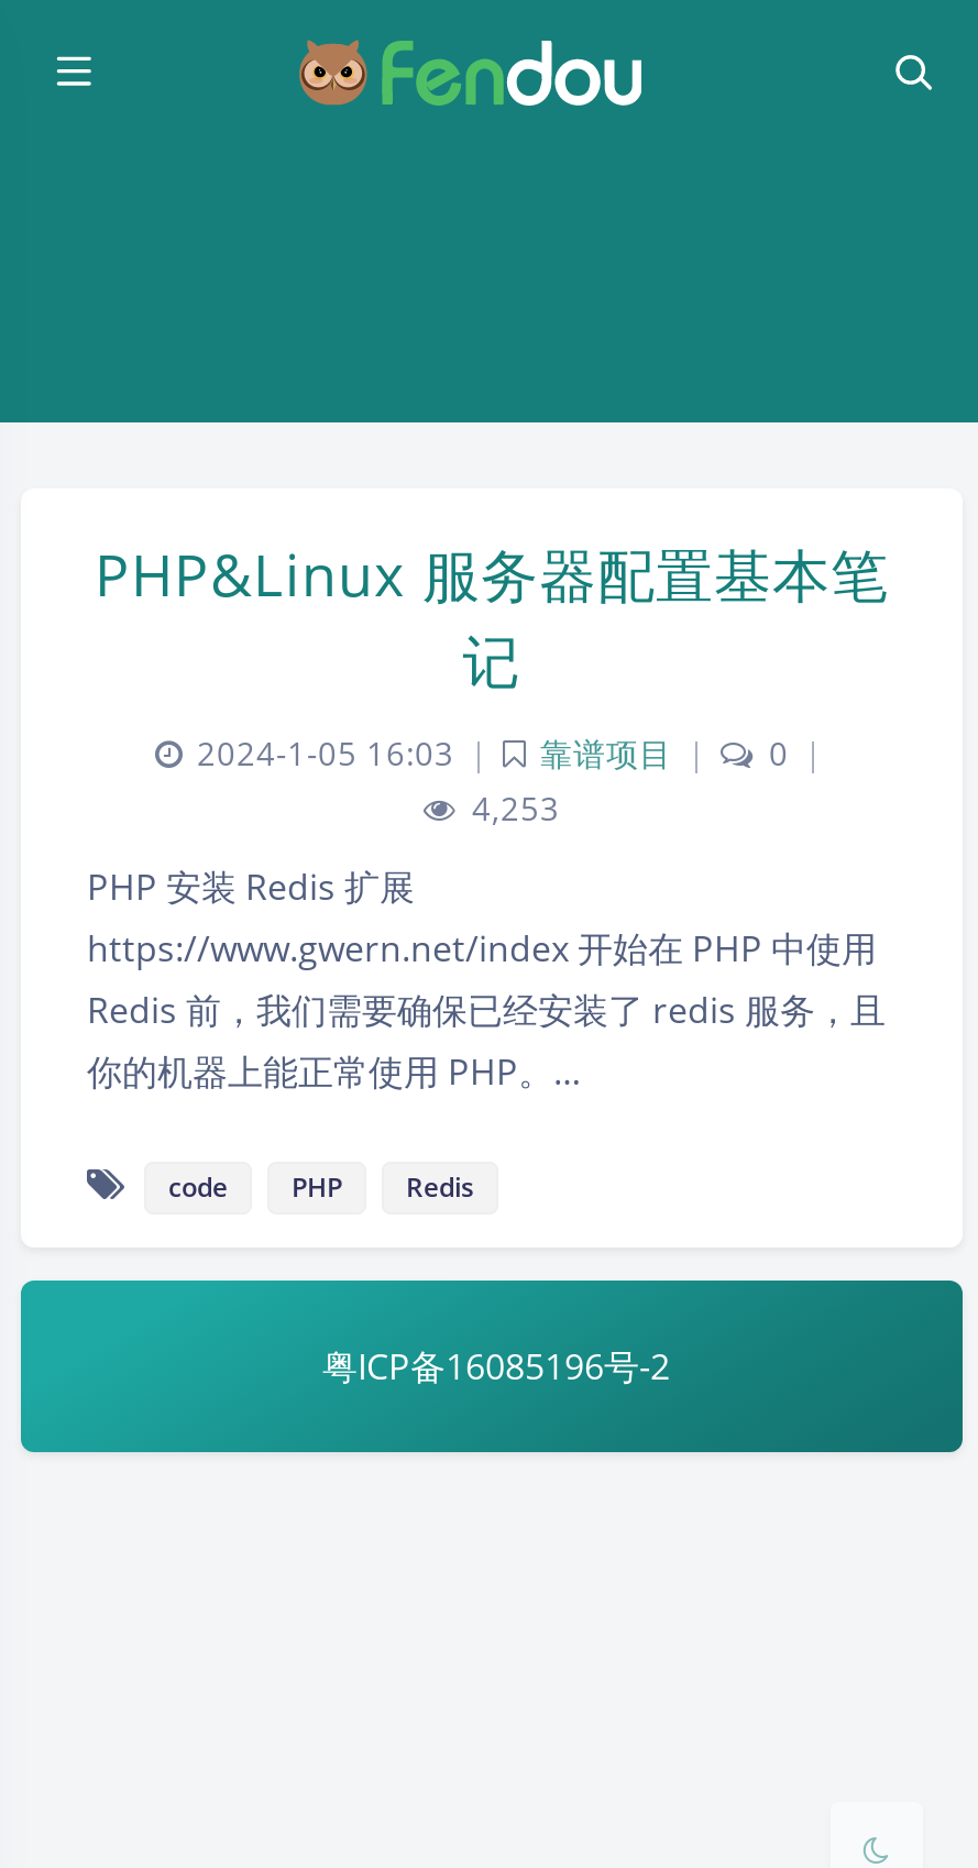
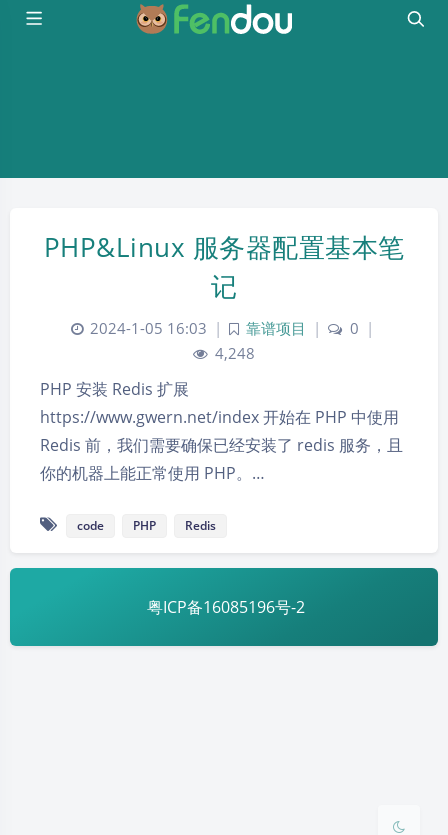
- 4,253
+ 4,248
